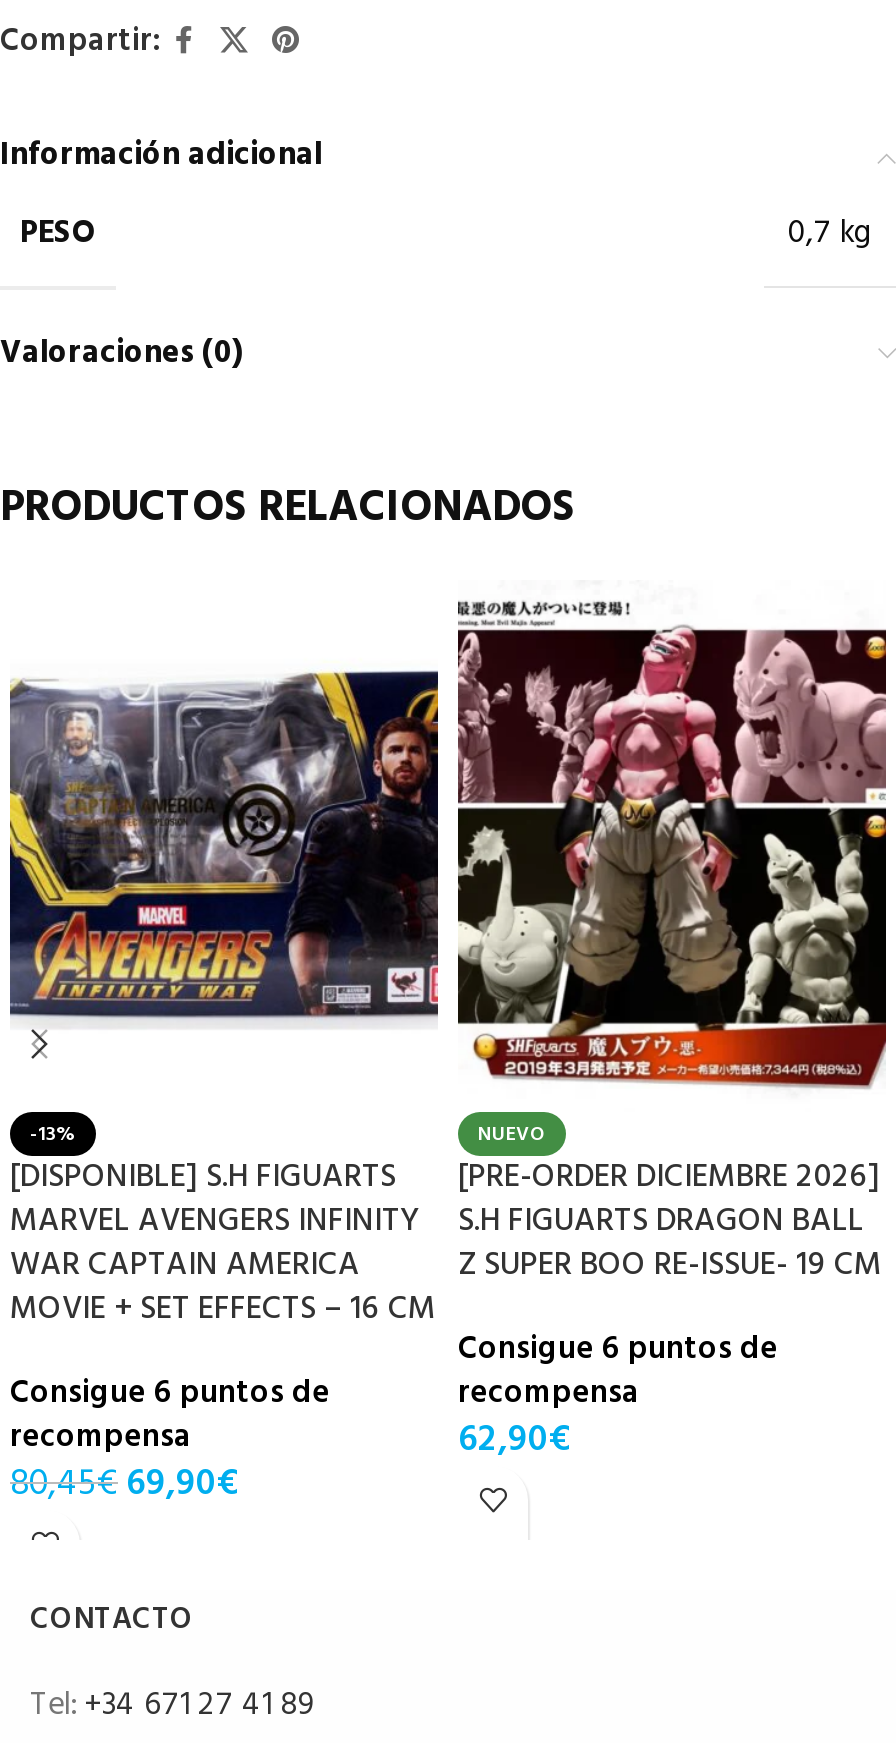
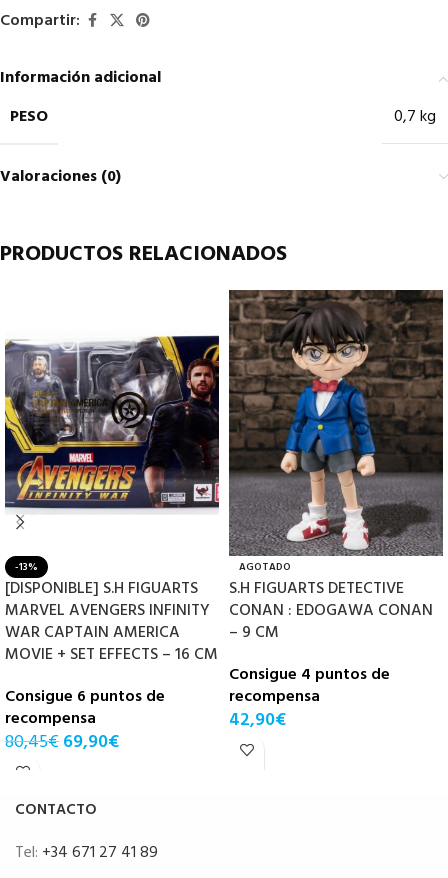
- [image]
- NUEVO
- [PRE-ORDER DICIEMBRE 2026]
- S.H FIGUARTS DRAGON BALL
- Z SUPER BOO RE-ISSUE- 19 CM
+ [image]
+ AGOTADO
+ S.H FIGUARTS DETECTIVE
+ CONAN : EDOGAWA CONAN
+ – 9 CM

- Consigue 6 puntos de
+ Consigue 4 puntos de

- 62,90€
+ 42,90€
